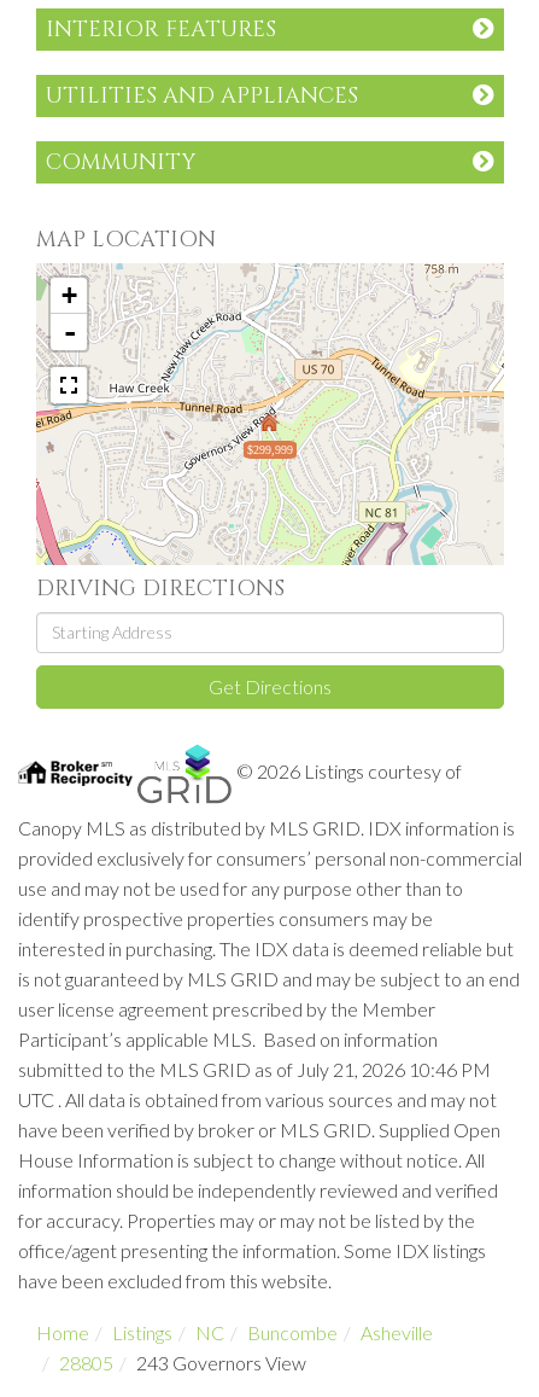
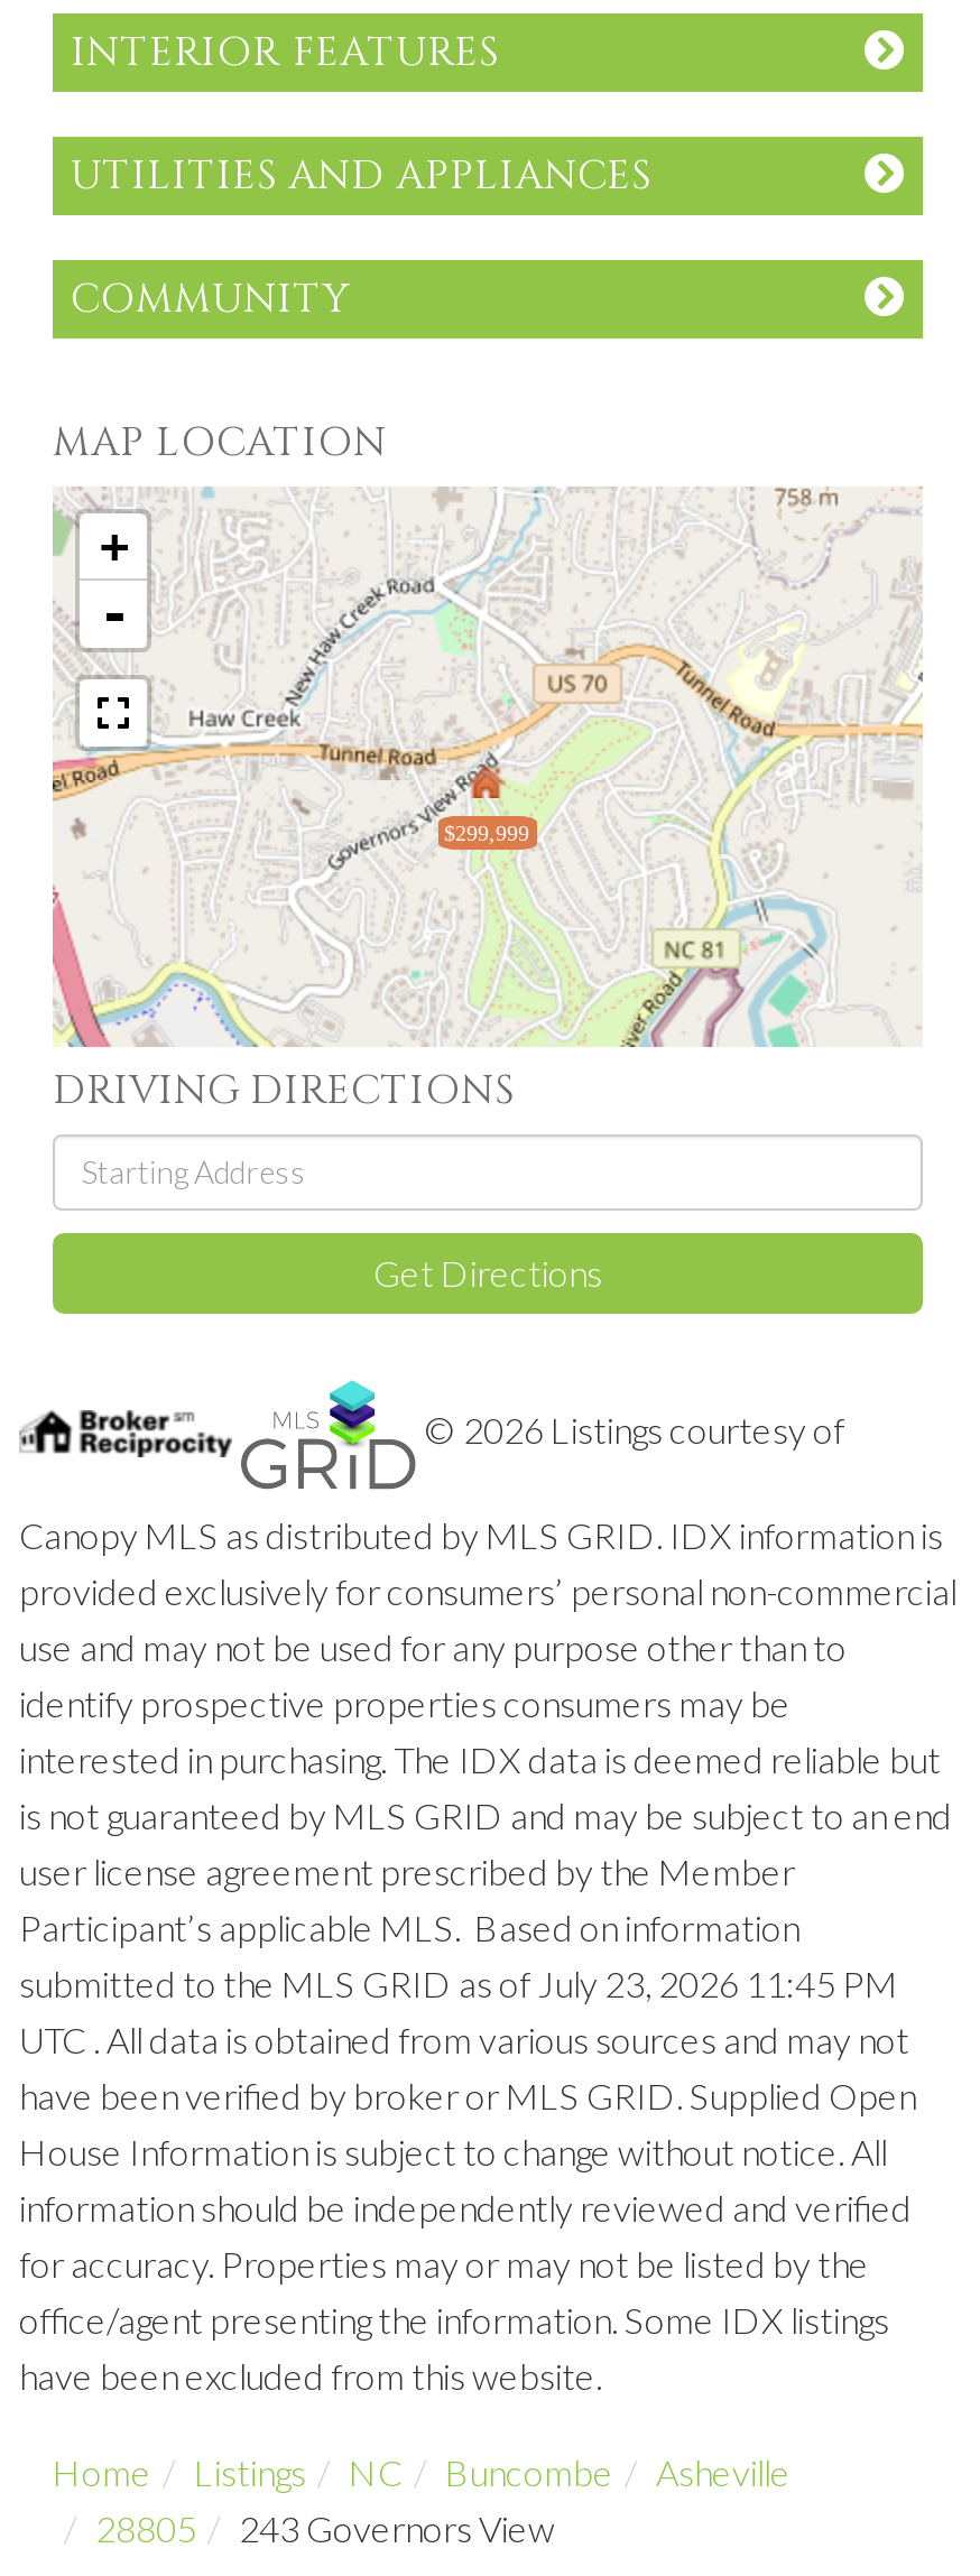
- submitted to the MLS GRID as of July 21, 2026 10:46 PM
+ submitted to the MLS GRID as of July 23, 2026 11:45 PM
